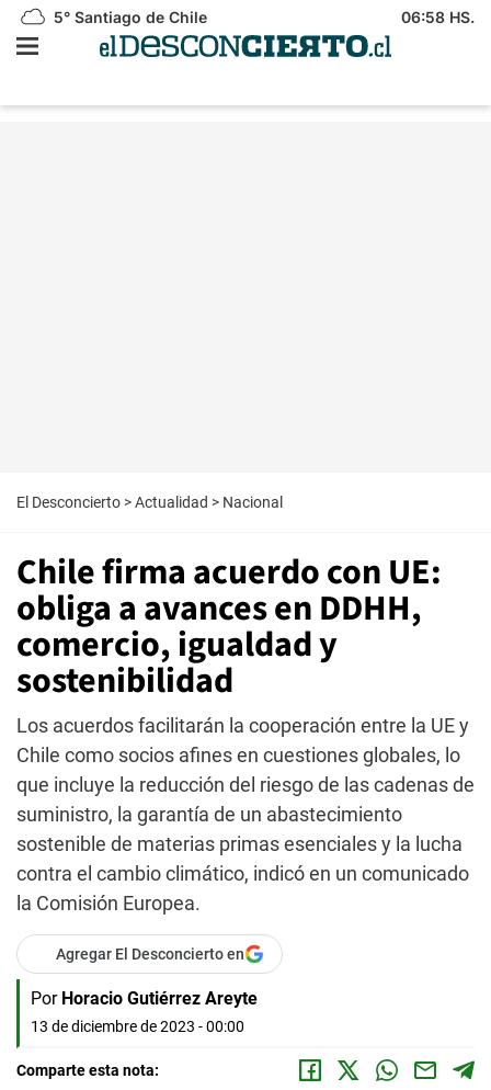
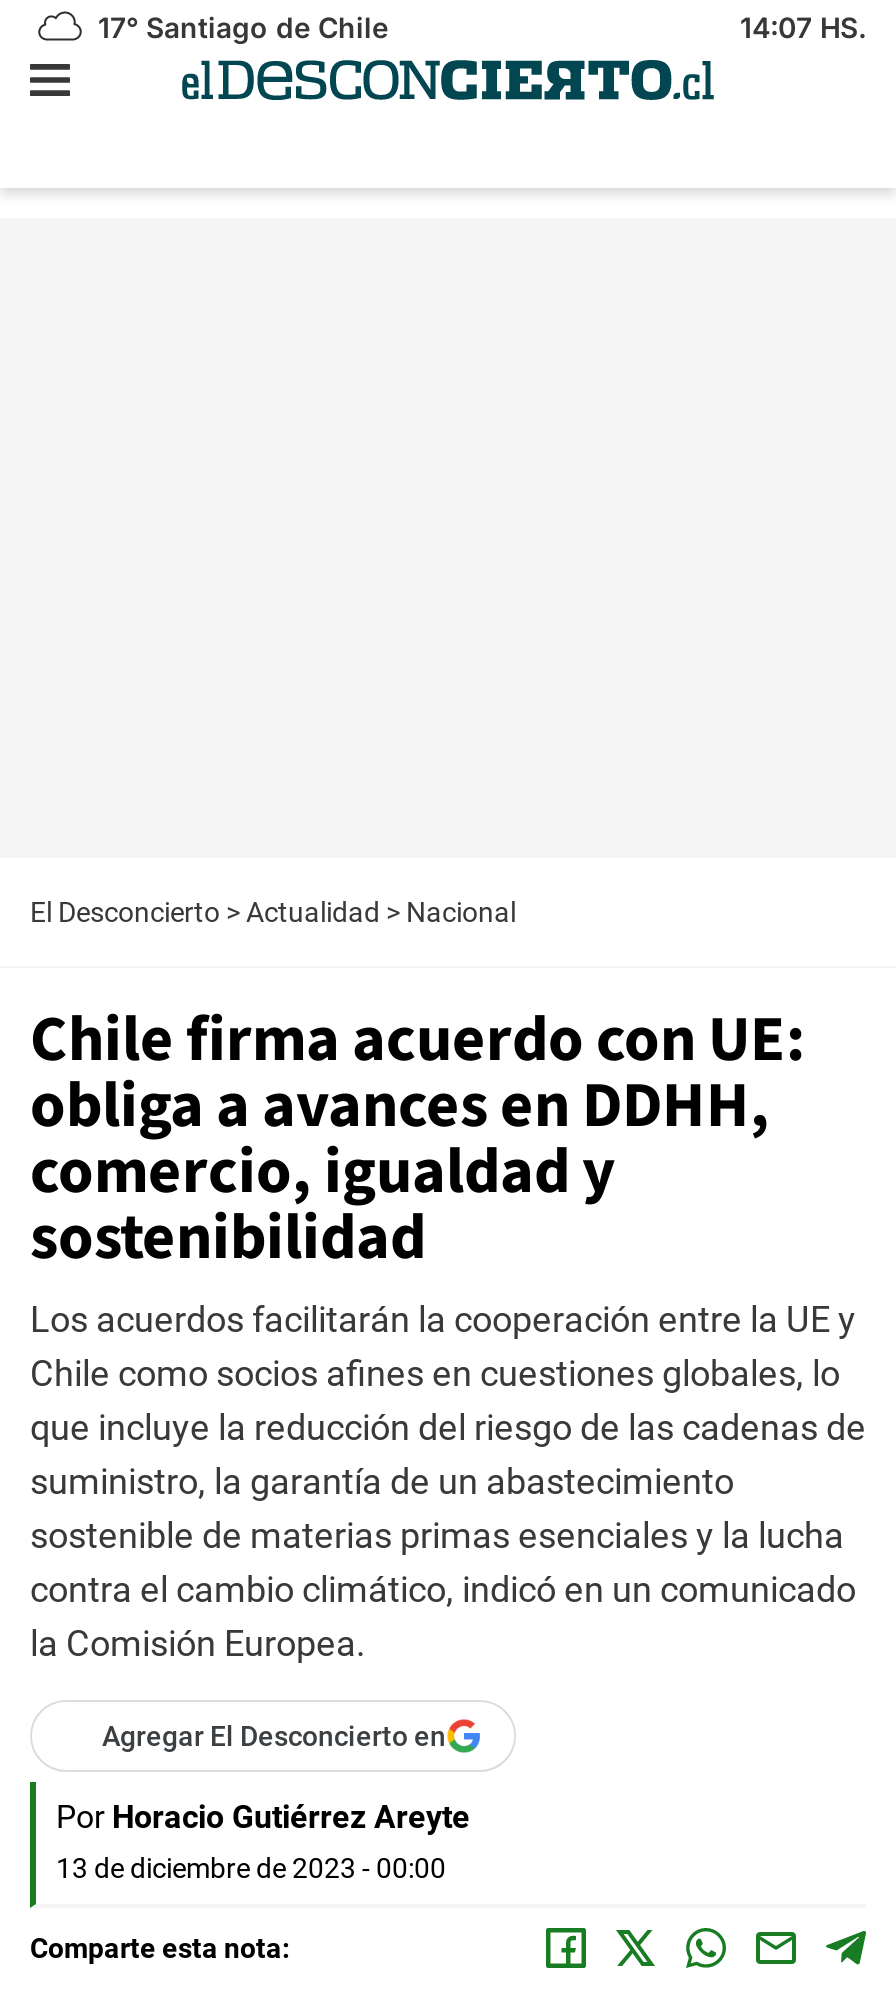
- 5° Santiago de Chile
+ 17° Santiago de Chile

- 06:58 HS.
+ 14:07 HS.
